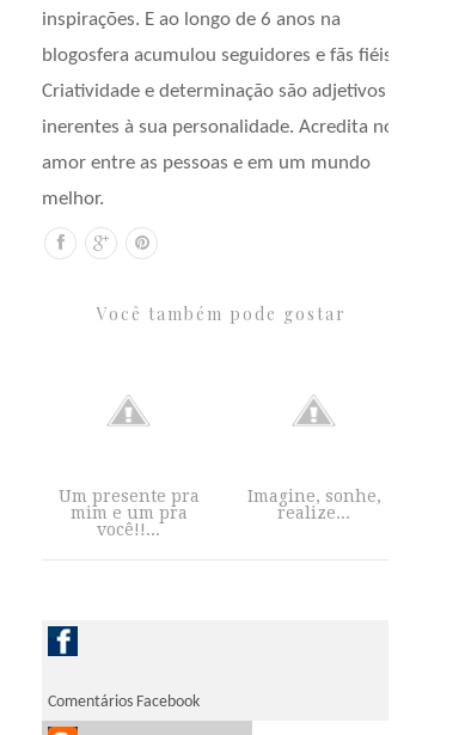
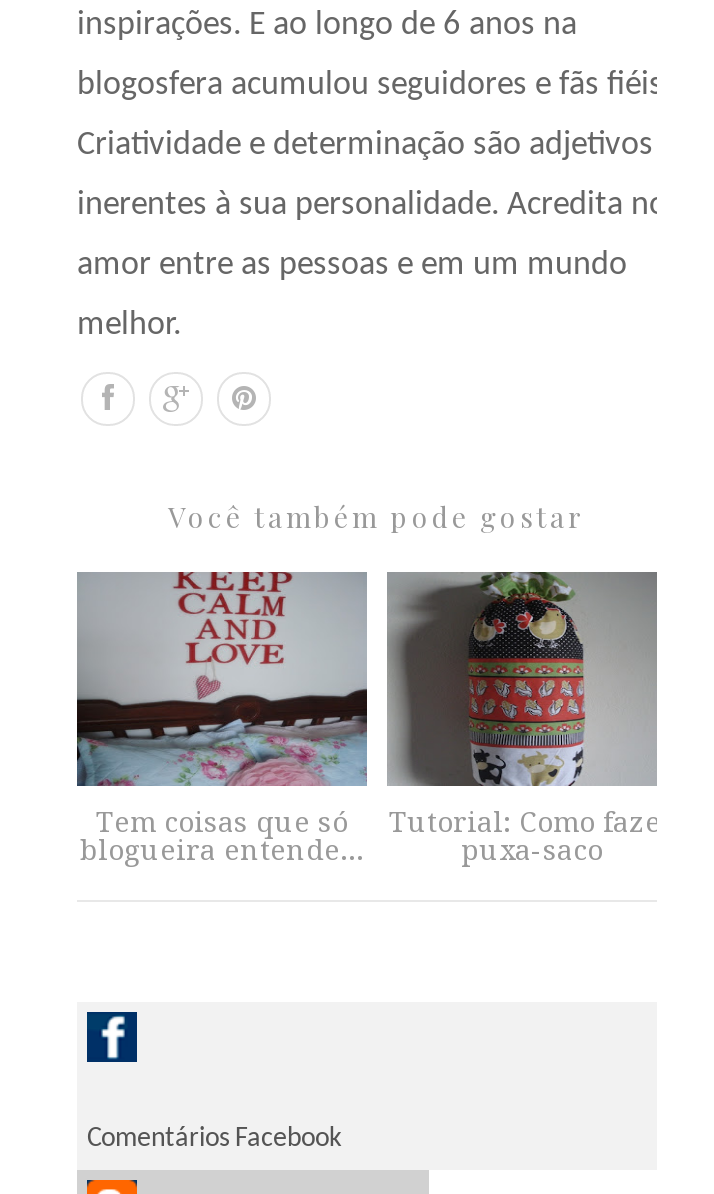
+ [image]

+ [image]

- Um presente pra
- mim e um pra
- você!!...
+ Tem coisas que só
+ blogueira entende...

- Imagine, sonhe,
- realize...
+ Tutorial: Como fazer
+ puxa-saco
